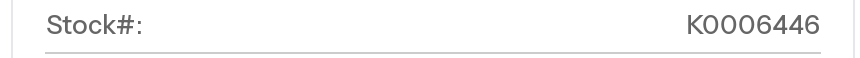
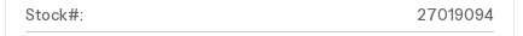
- K0006446
+ 27019094
